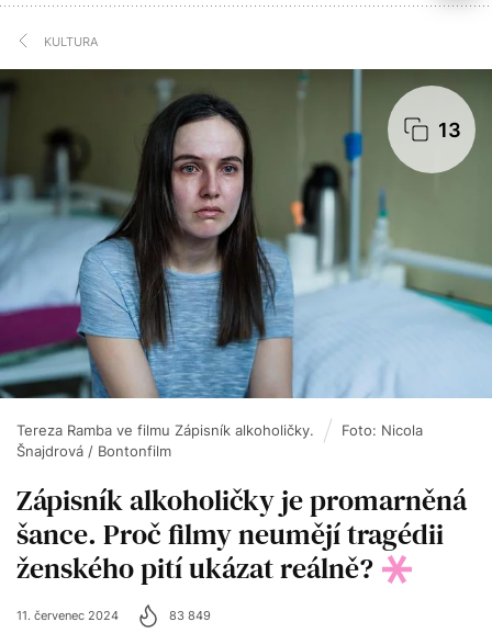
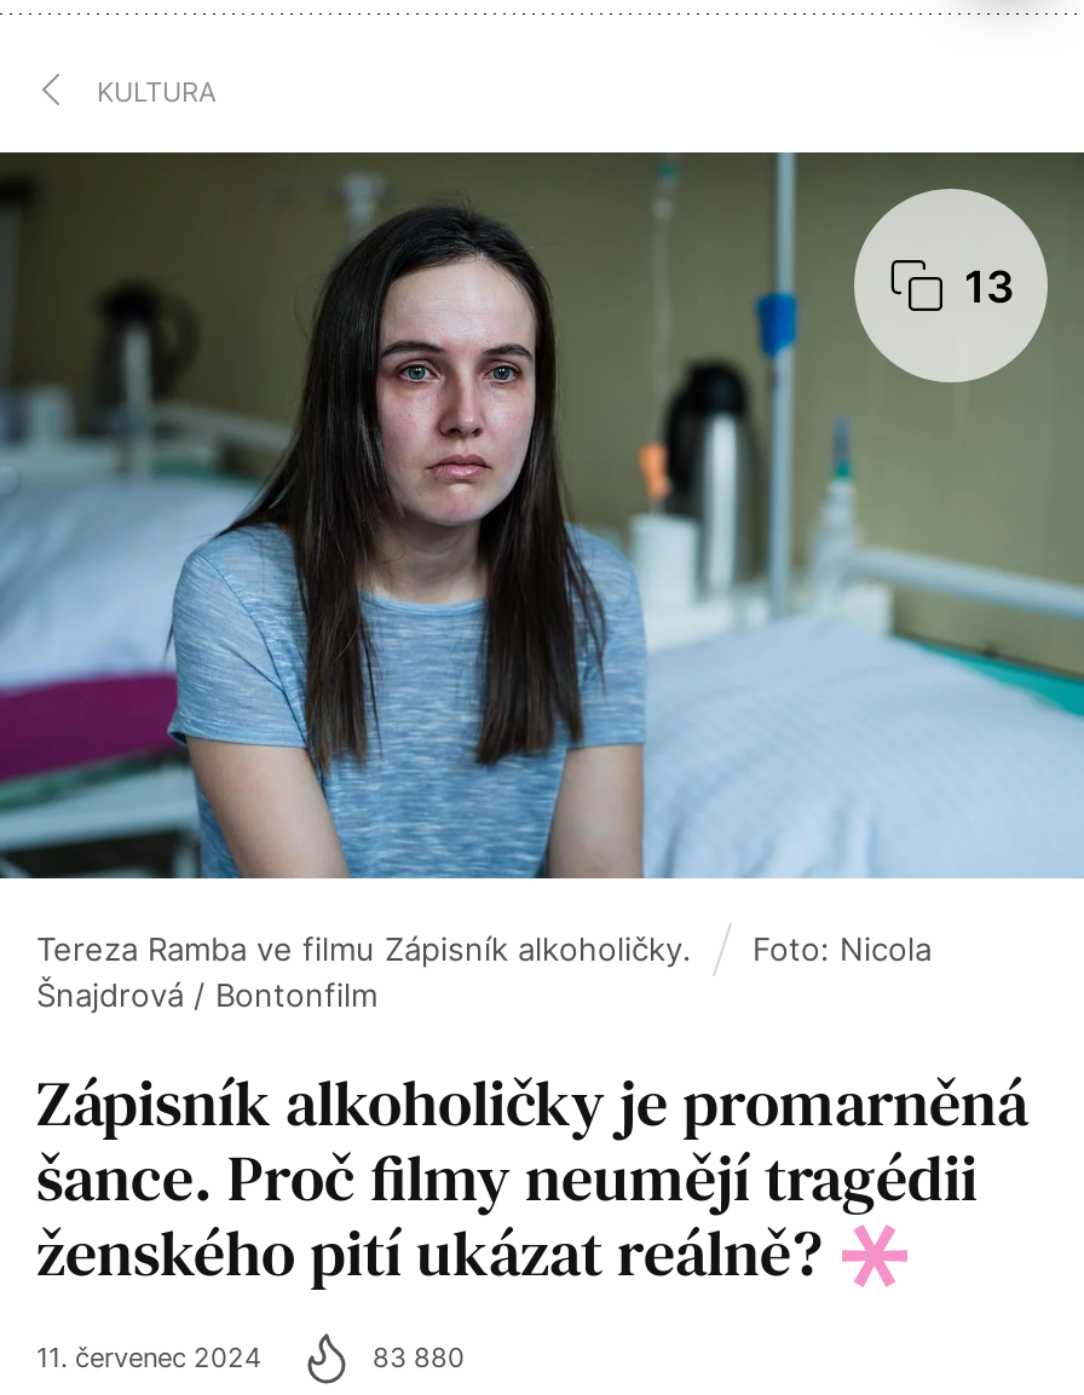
- 83 849
+ 83 880
